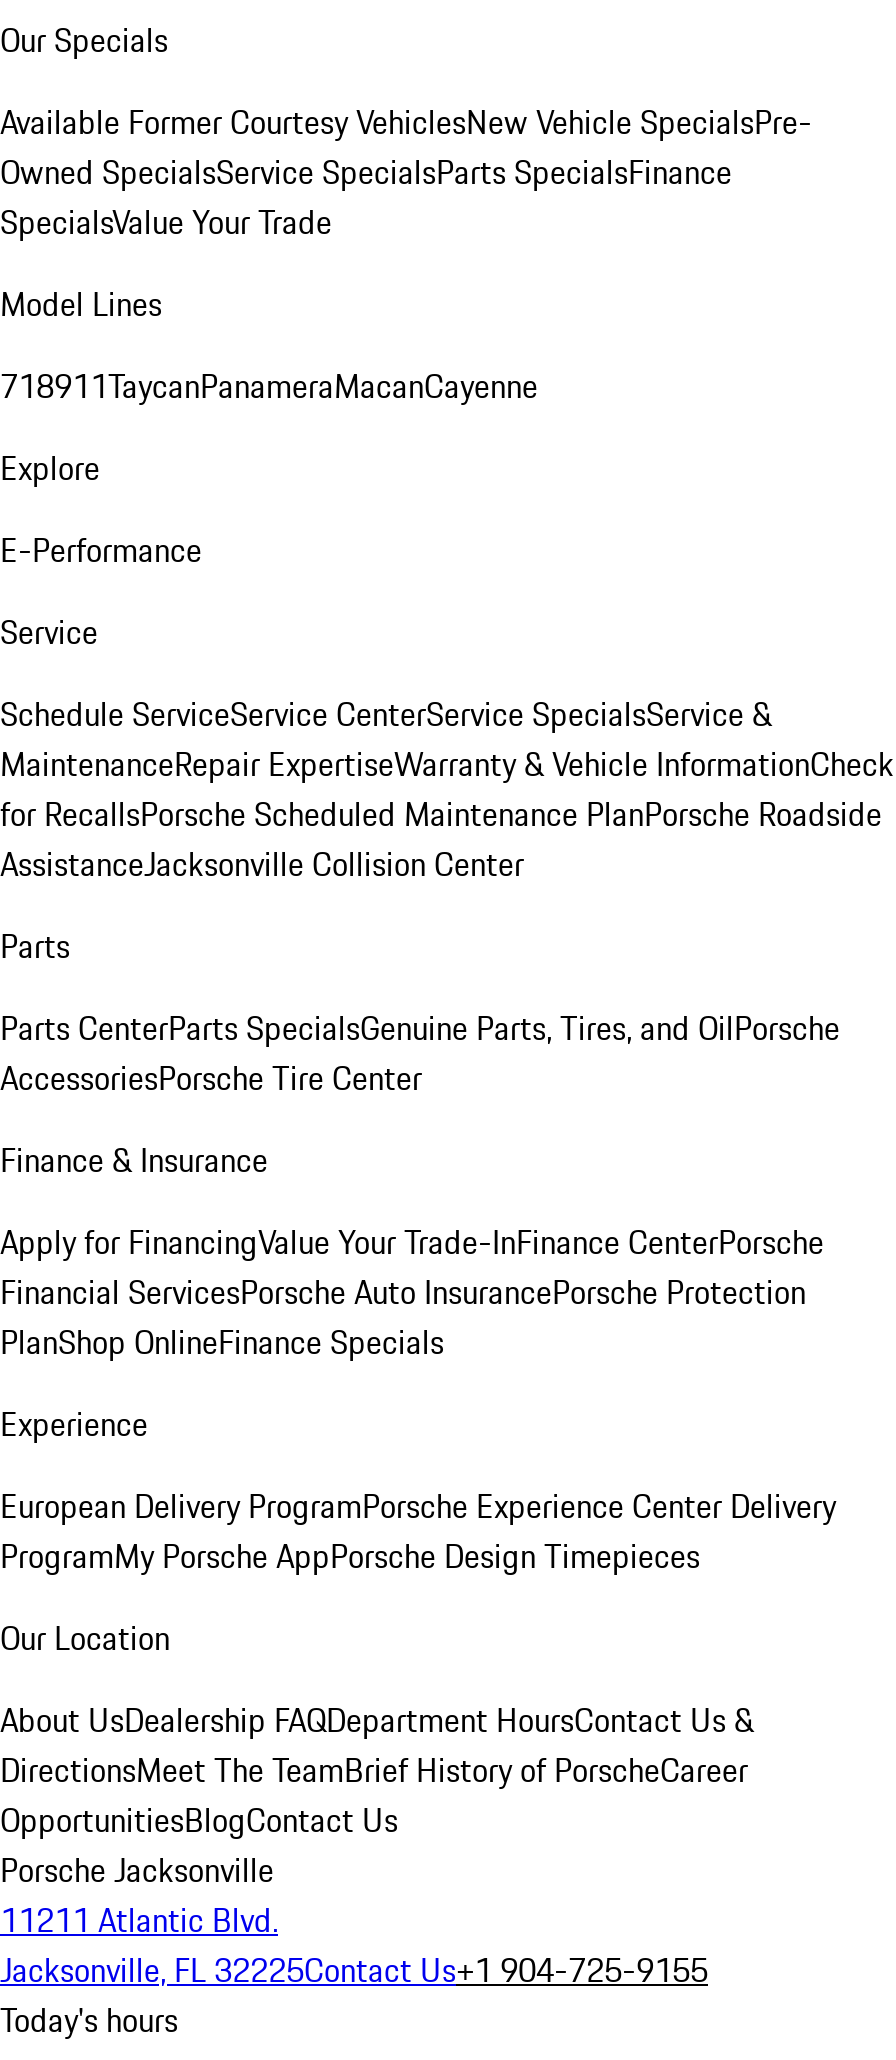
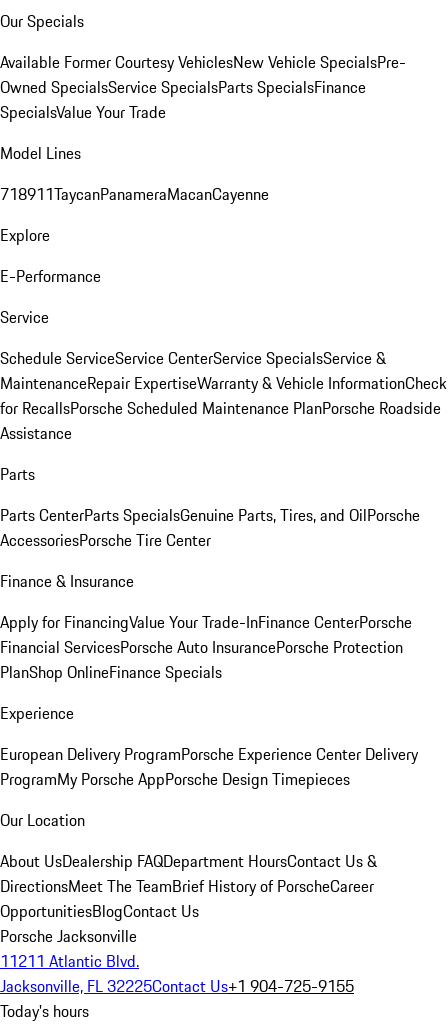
- AssistanceJacksonville Collision Center
+ Assistance
